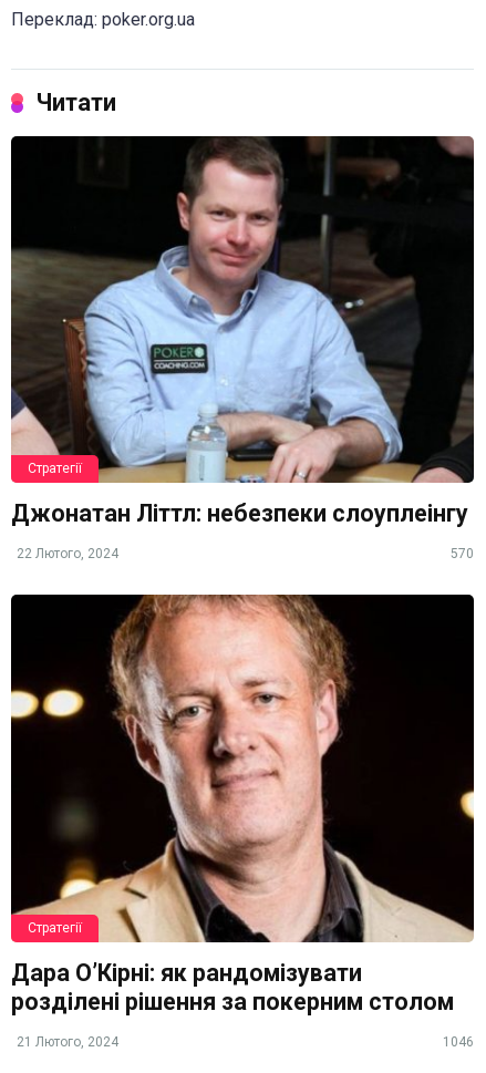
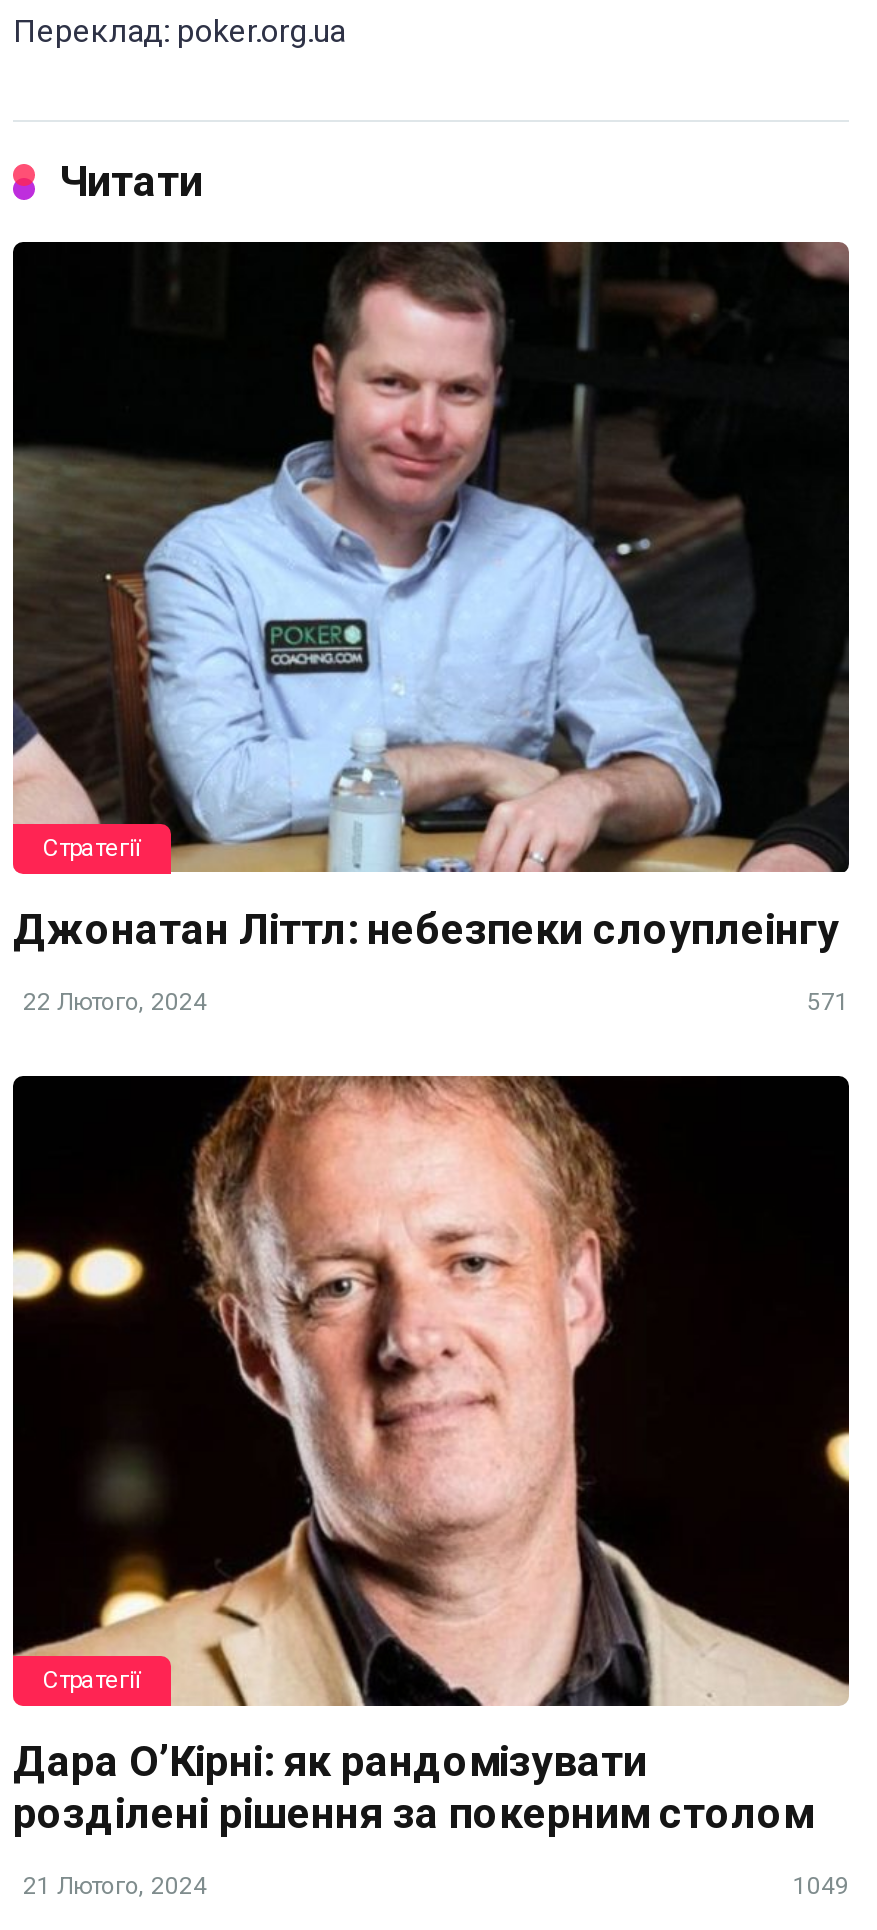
- 570
+ 571

- 1046
+ 1049
